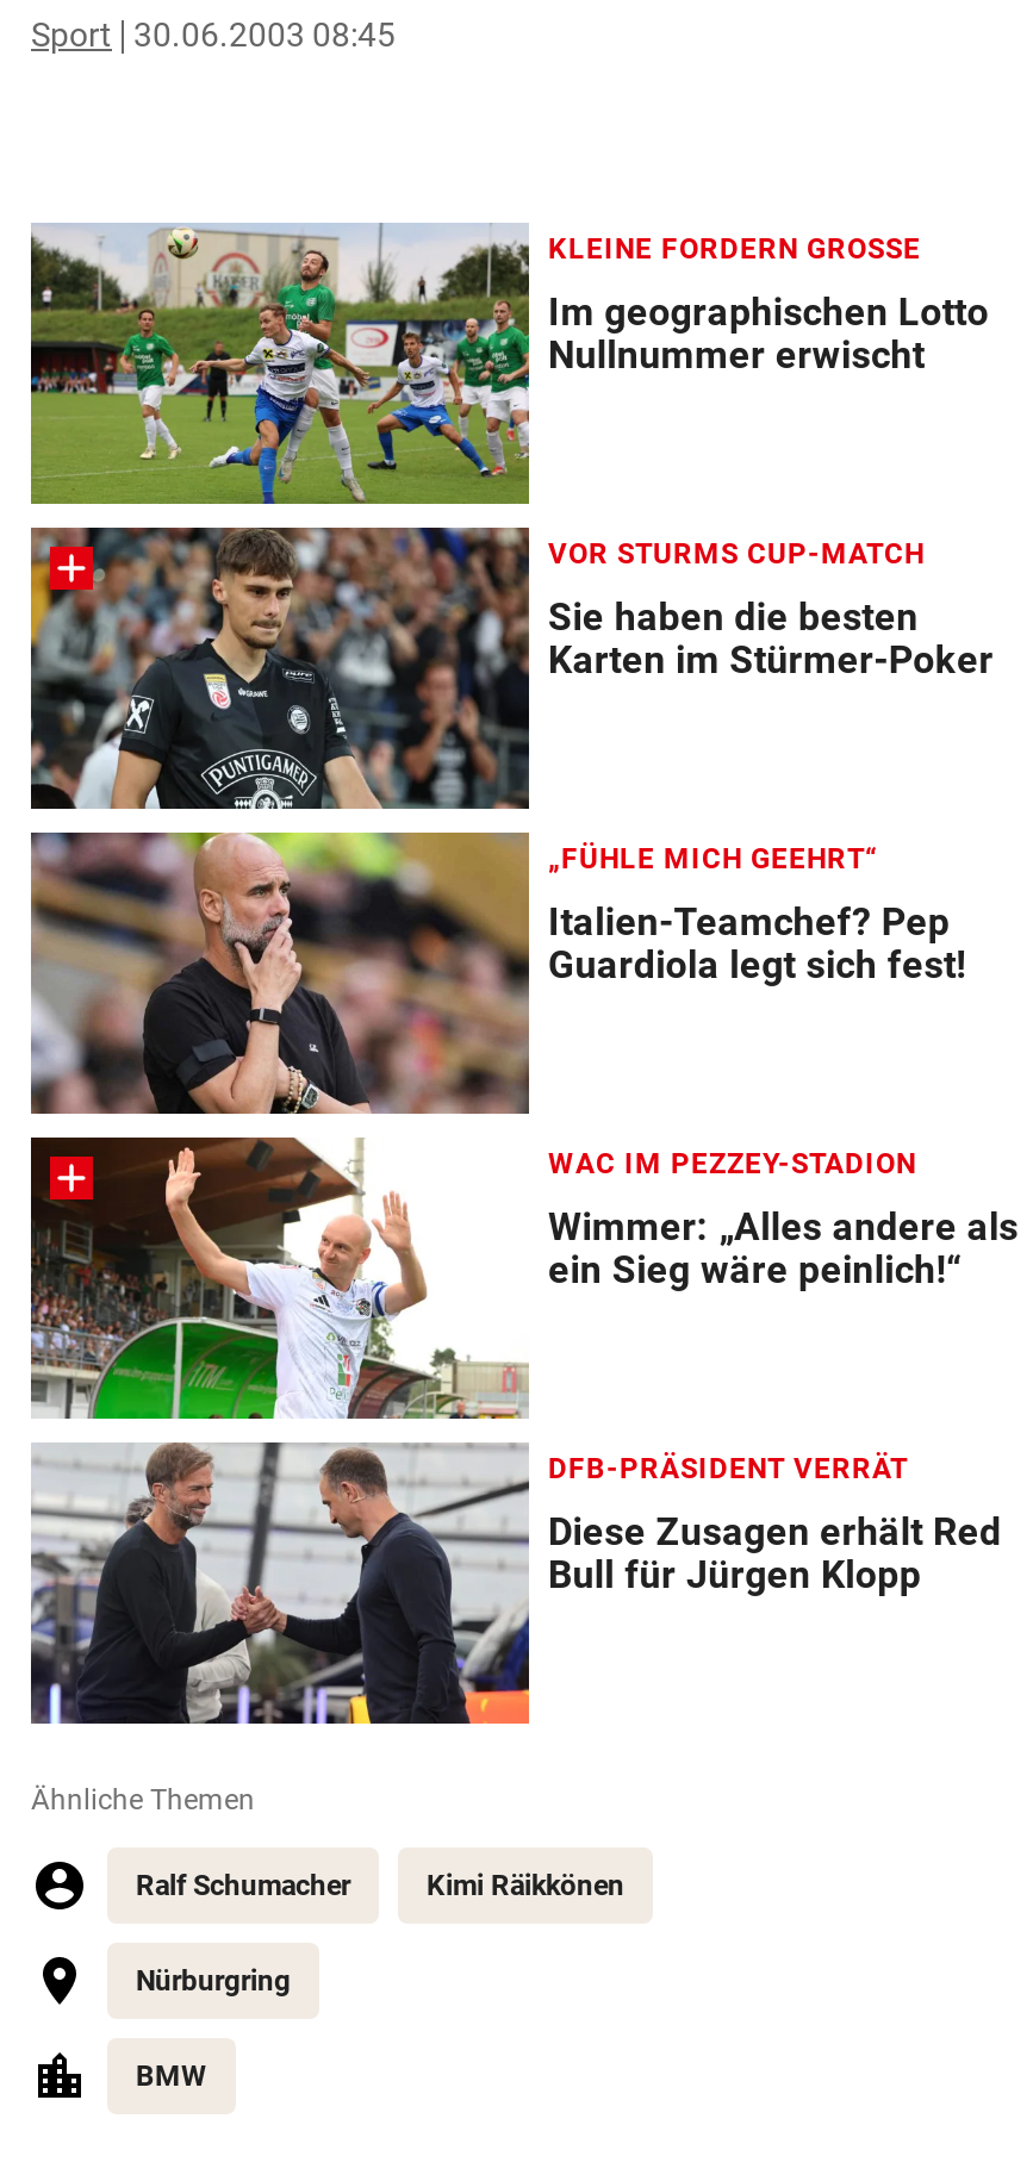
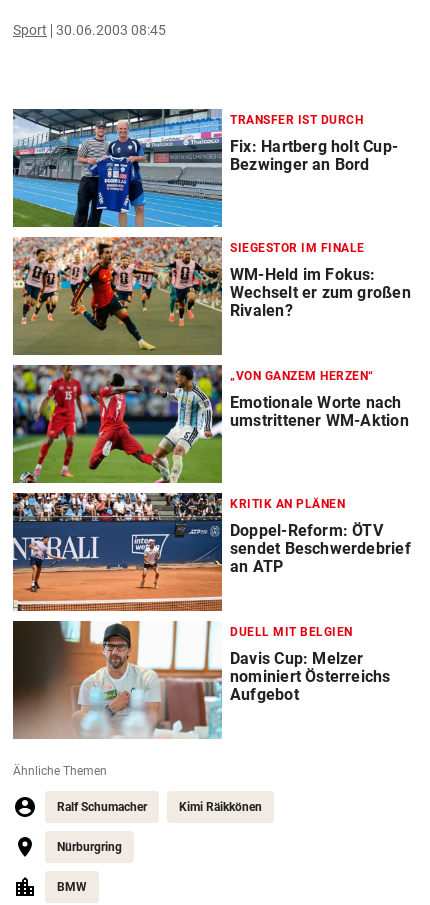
- [image]
- KLEINE FORDERN GROSSE
+ [image]
+ TRANSFER IST DURCH

- Im geographischen Lotto
- Nullnummer erwischt
+ Fix: Hartberg holt Cup-
+ Bezwinger an Bord

- [image]
- VOR STURMS CUP-MATCH
+ [image]
+ SIEGESTOR IM FINALE

- Sie haben die besten
- Karten im Stürmer-Poker
+ WM-Held im Fokus:
+ Wechselt er zum großen
+ Rivalen?

- [image]
- „FÜHLE MICH GEEHRT“
+ [image]
+ „VON GANZEM HERZEN“

- Italien-Teamchef? Pep
- Guardiola legt sich fest!
+ Emotionale Worte nach
+ umstrittener WM-Aktion

- [image]
- WAC IM PEZZEY-STADION
+ [image]
+ KRITIK AN PLÄNEN

- Wimmer: „Alles andere als
- ein Sieg wäre peinlich!“
+ Doppel-Reform: ÖTV
+ sendet Beschwerdebrief
+ an ATP

- [image]
- DFB-PRÄSIDENT VERRÄT
+ [image]
+ DUELL MIT BELGIEN

- Diese Zusagen erhält Red
- Bull für Jürgen Klopp
+ Davis Cup: Melzer
+ nominiert Österreichs
+ Aufgebot
